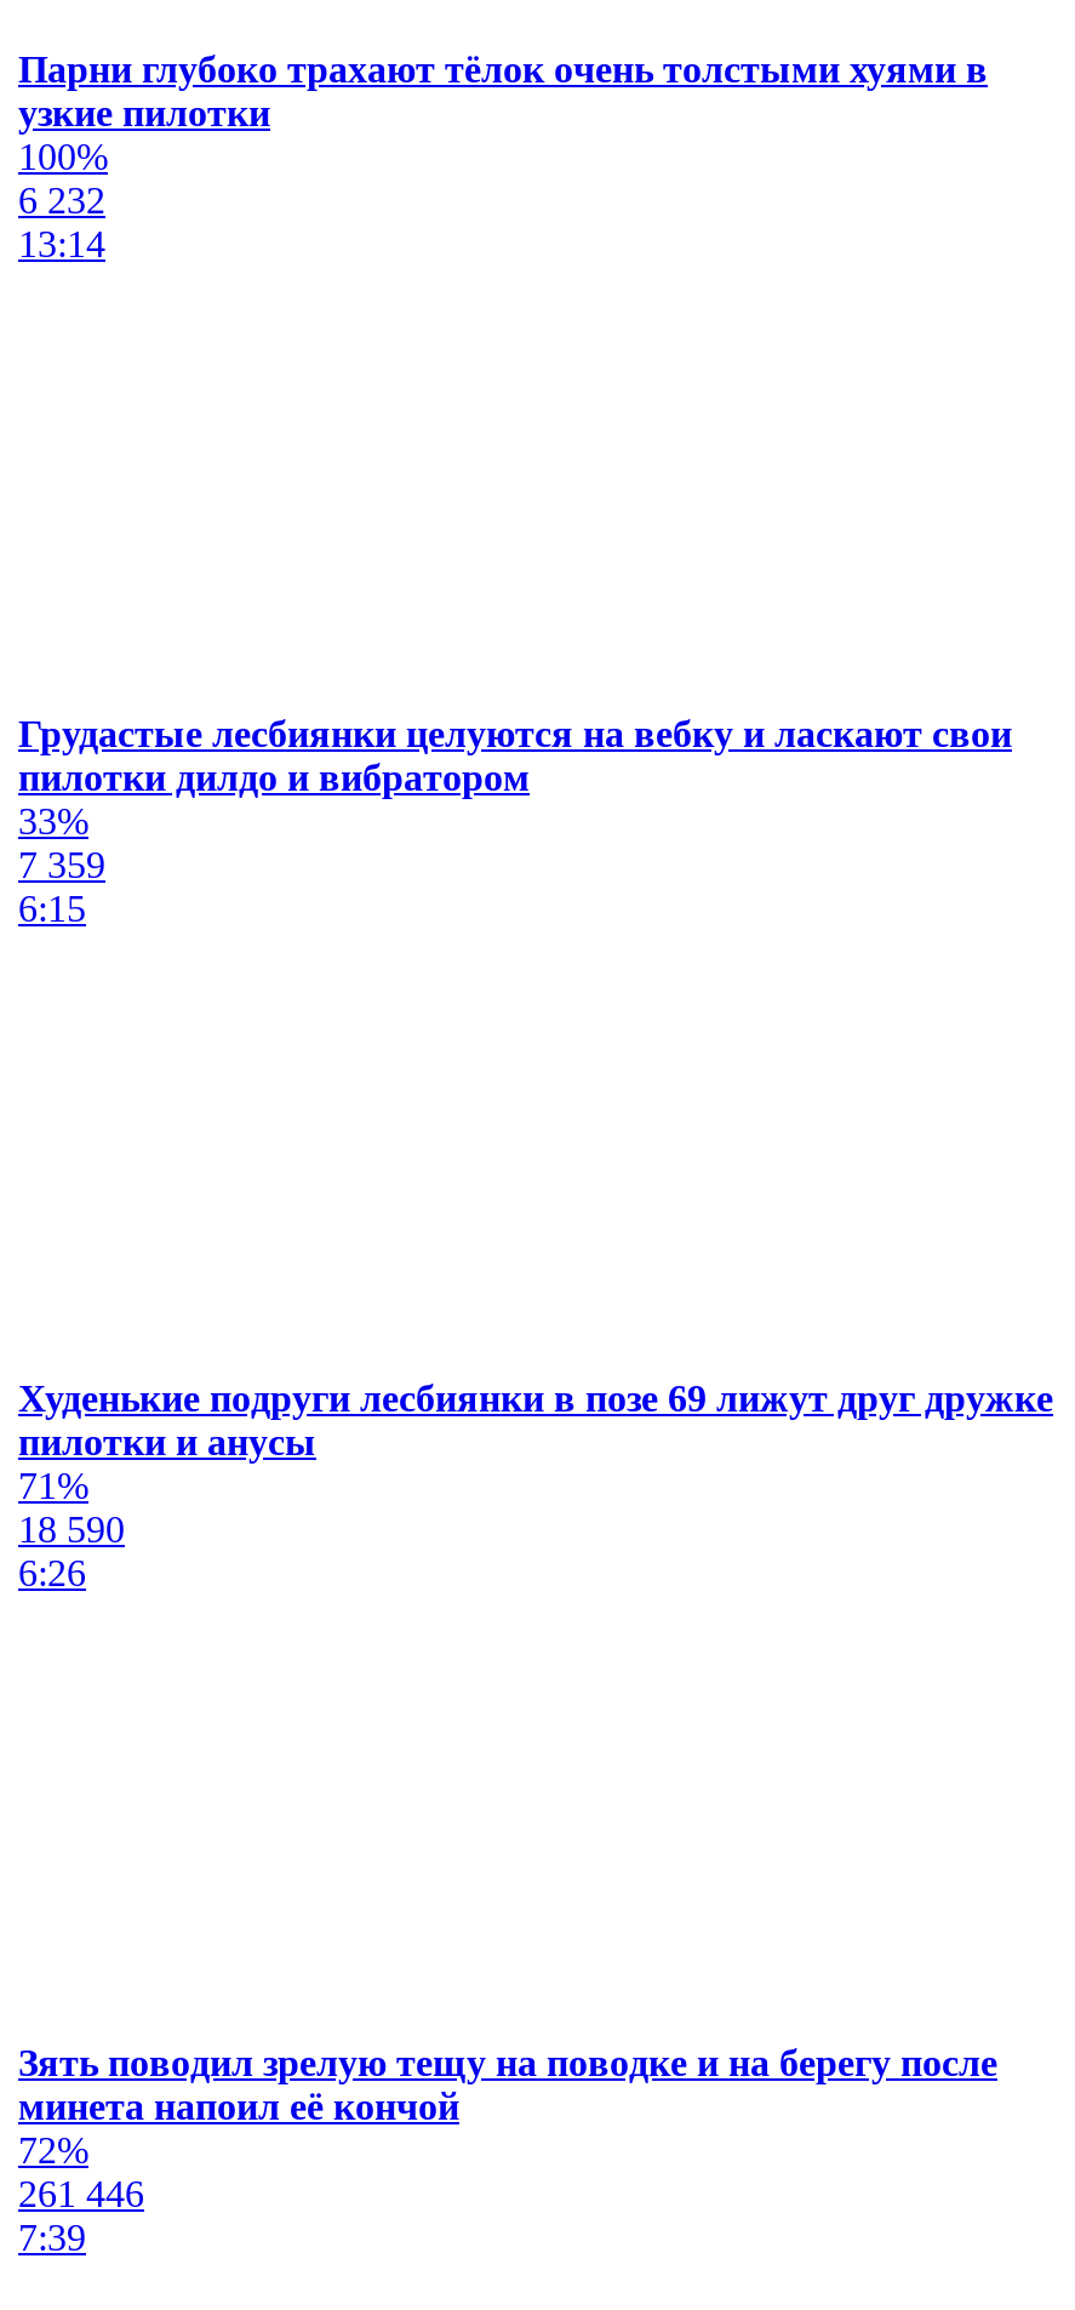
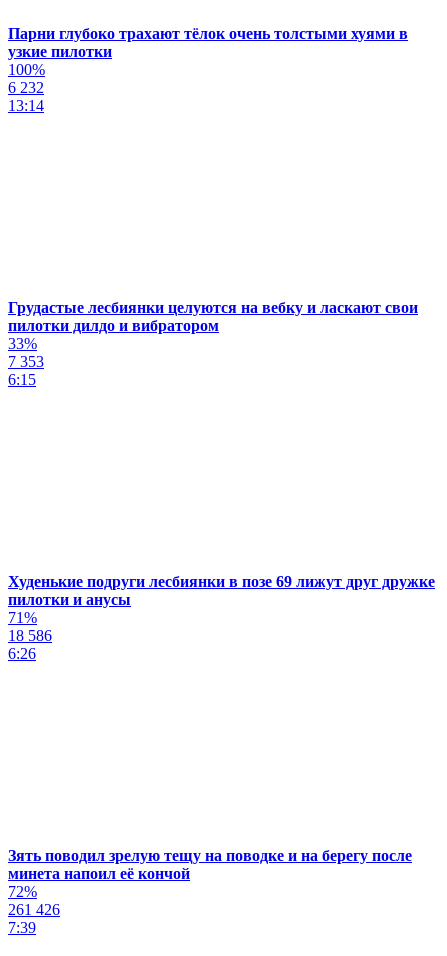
- 7 359
+ 7 353

- 18 590
+ 18 586

- 261 446
+ 261 426
